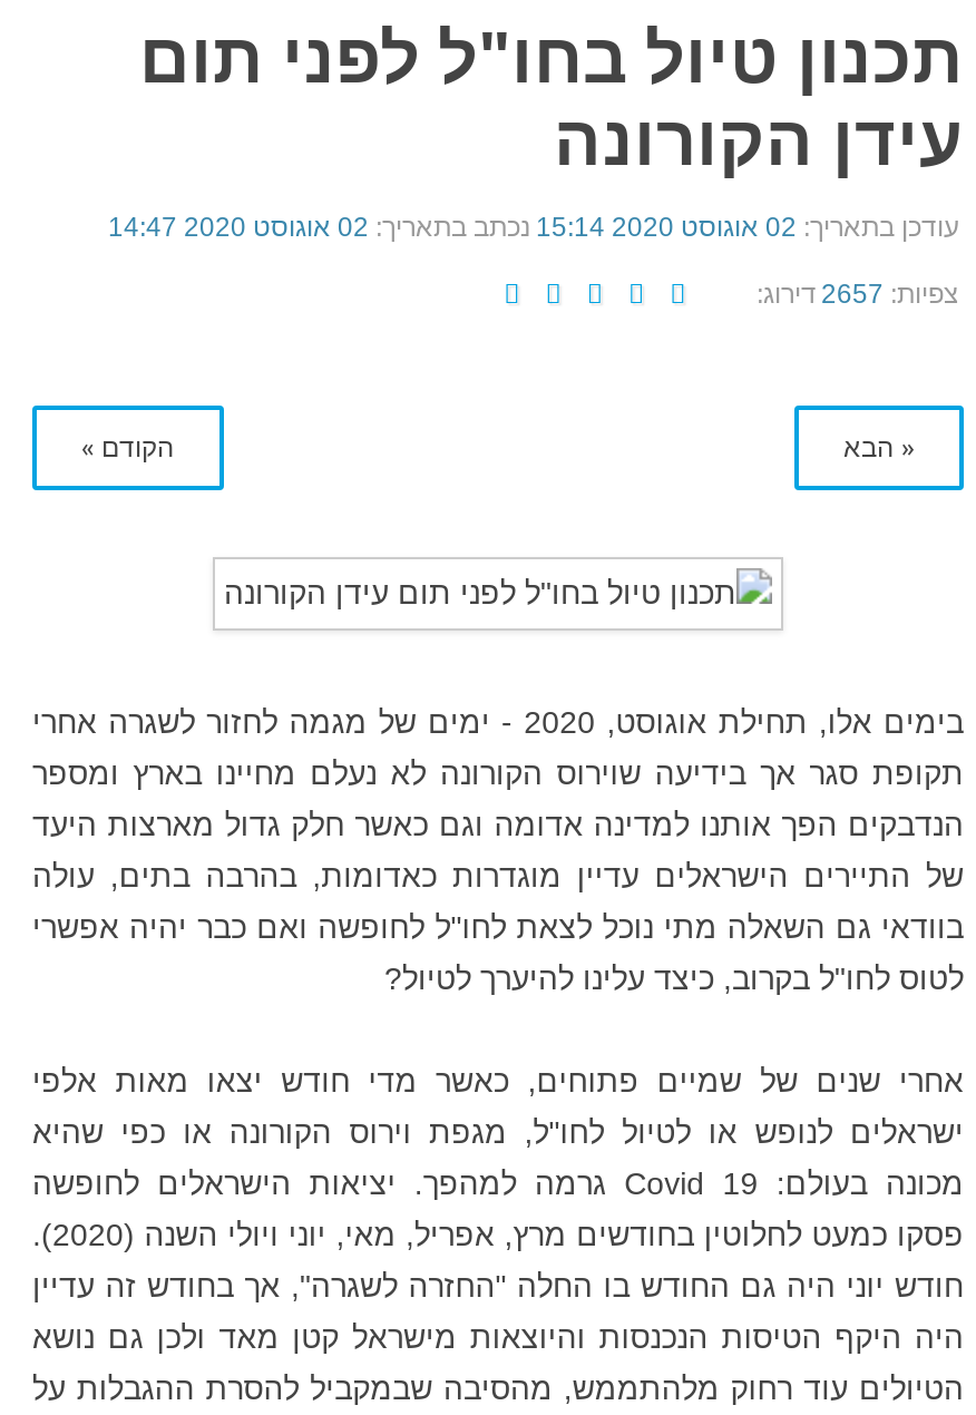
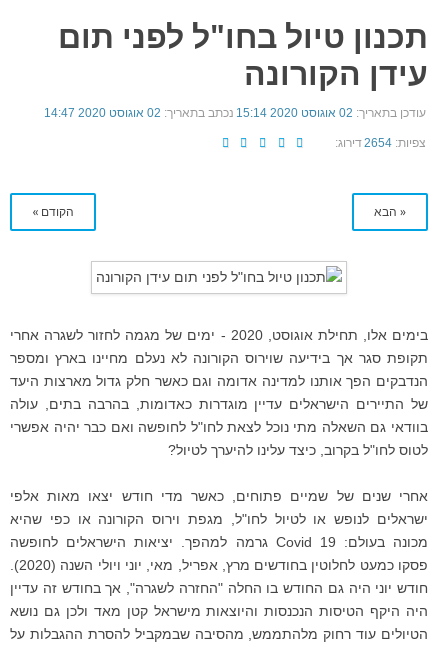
- צפיות: 2657 דירוג:
+ צפיות: 2654 דירוג:
